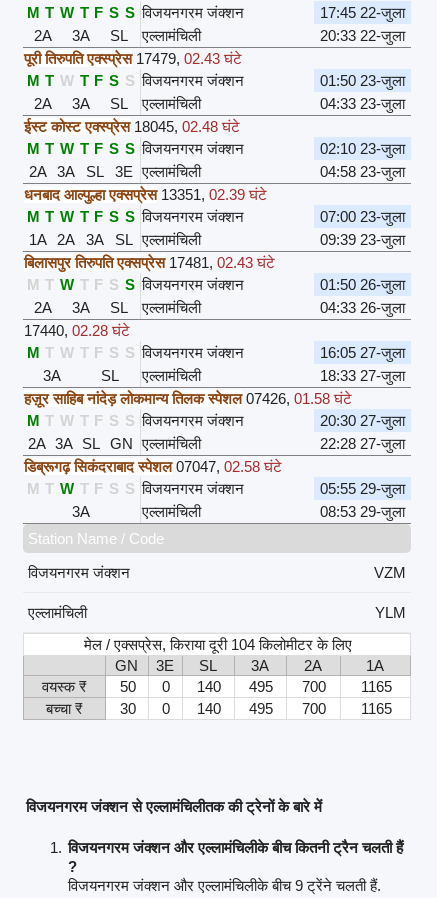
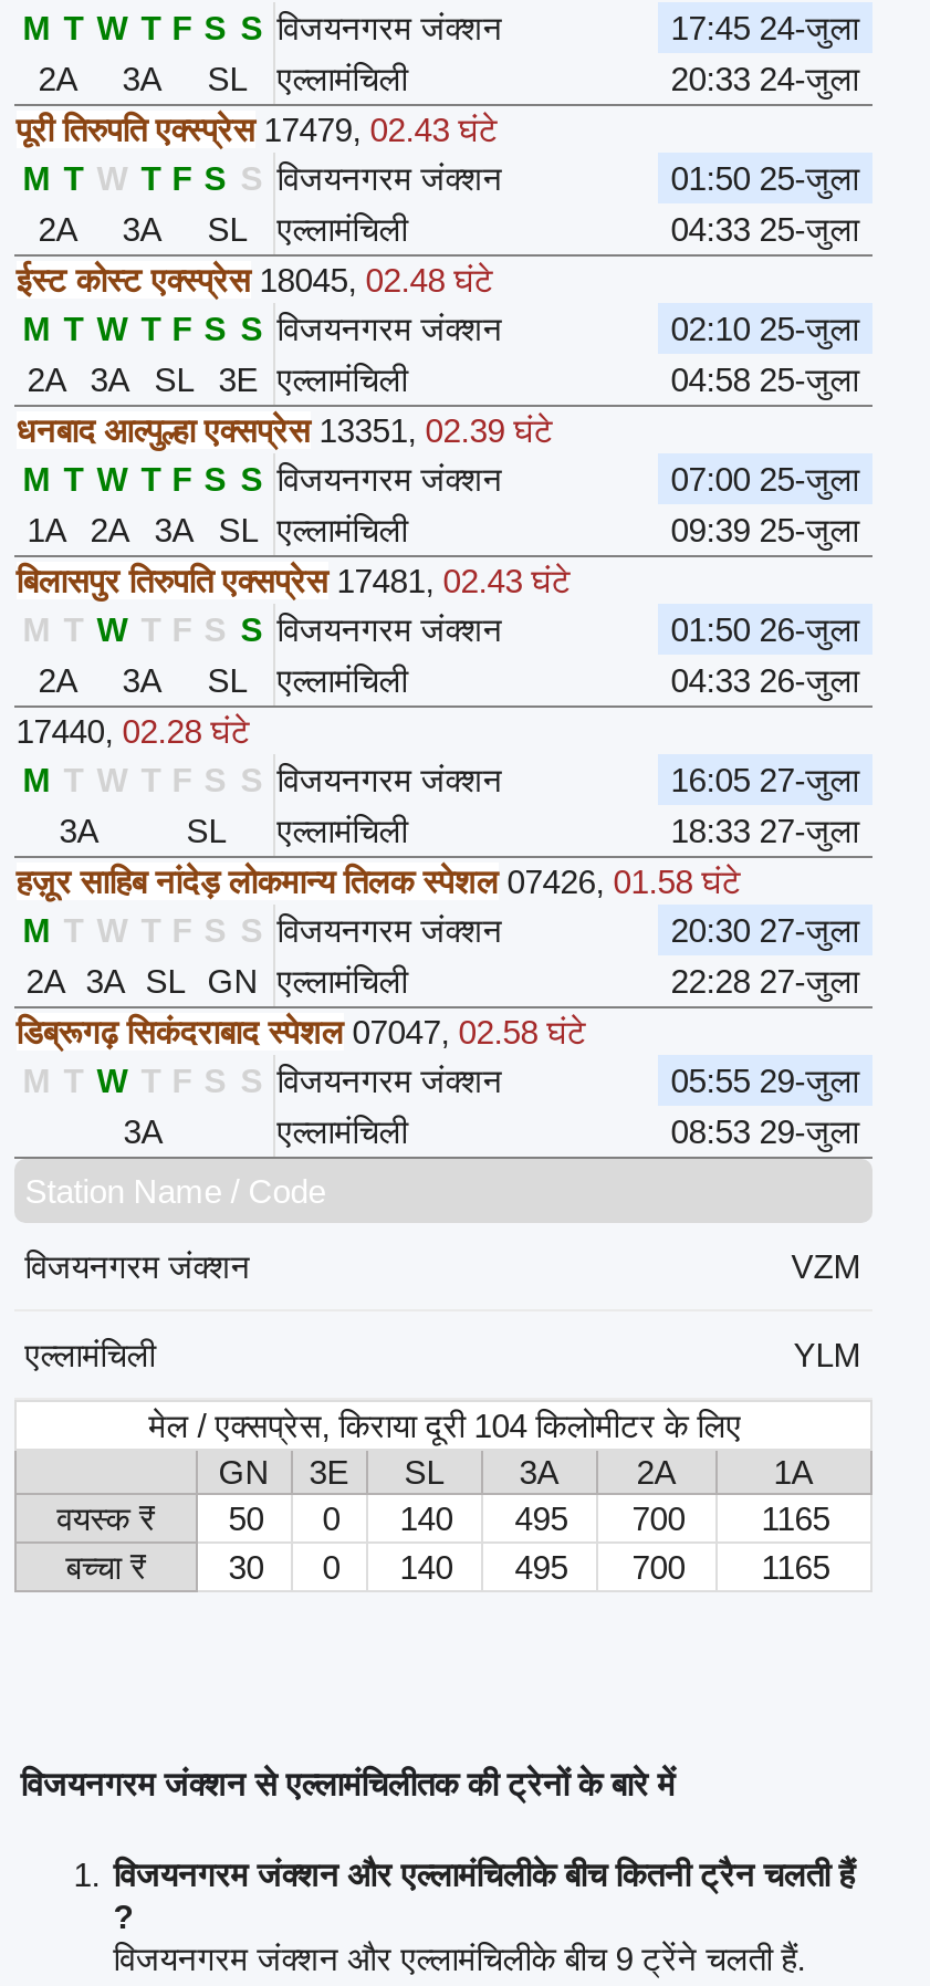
- 17:45 22-जुला
+ 17:45 24-जुला

- 20:33 22-जुला
+ 20:33 24-जुला

- 01:50 23-जुला
+ 01:50 25-जुला

- 04:33 23-जुला
+ 04:33 25-जुला

- 02:10 23-जुला
+ 02:10 25-जुला

- 04:58 23-जुला
+ 04:58 25-जुला

- 07:00 23-जुला
+ 07:00 25-जुला

- 09:39 23-जुला
+ 09:39 25-जुला
